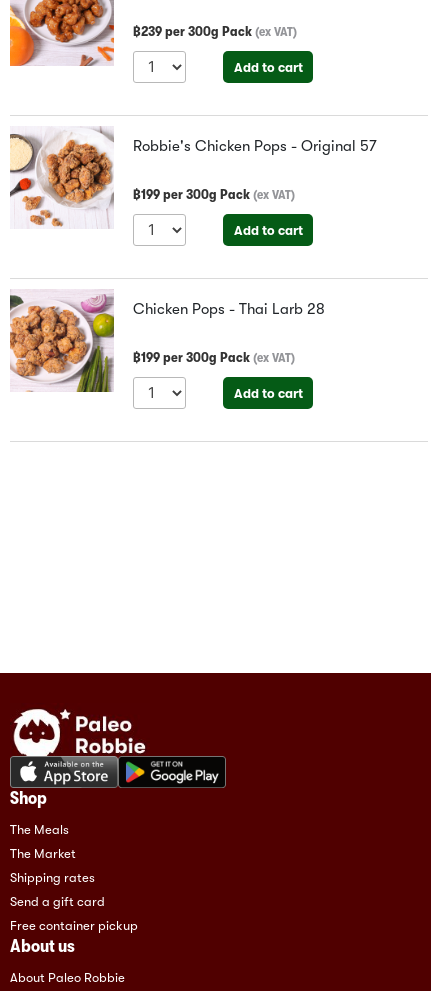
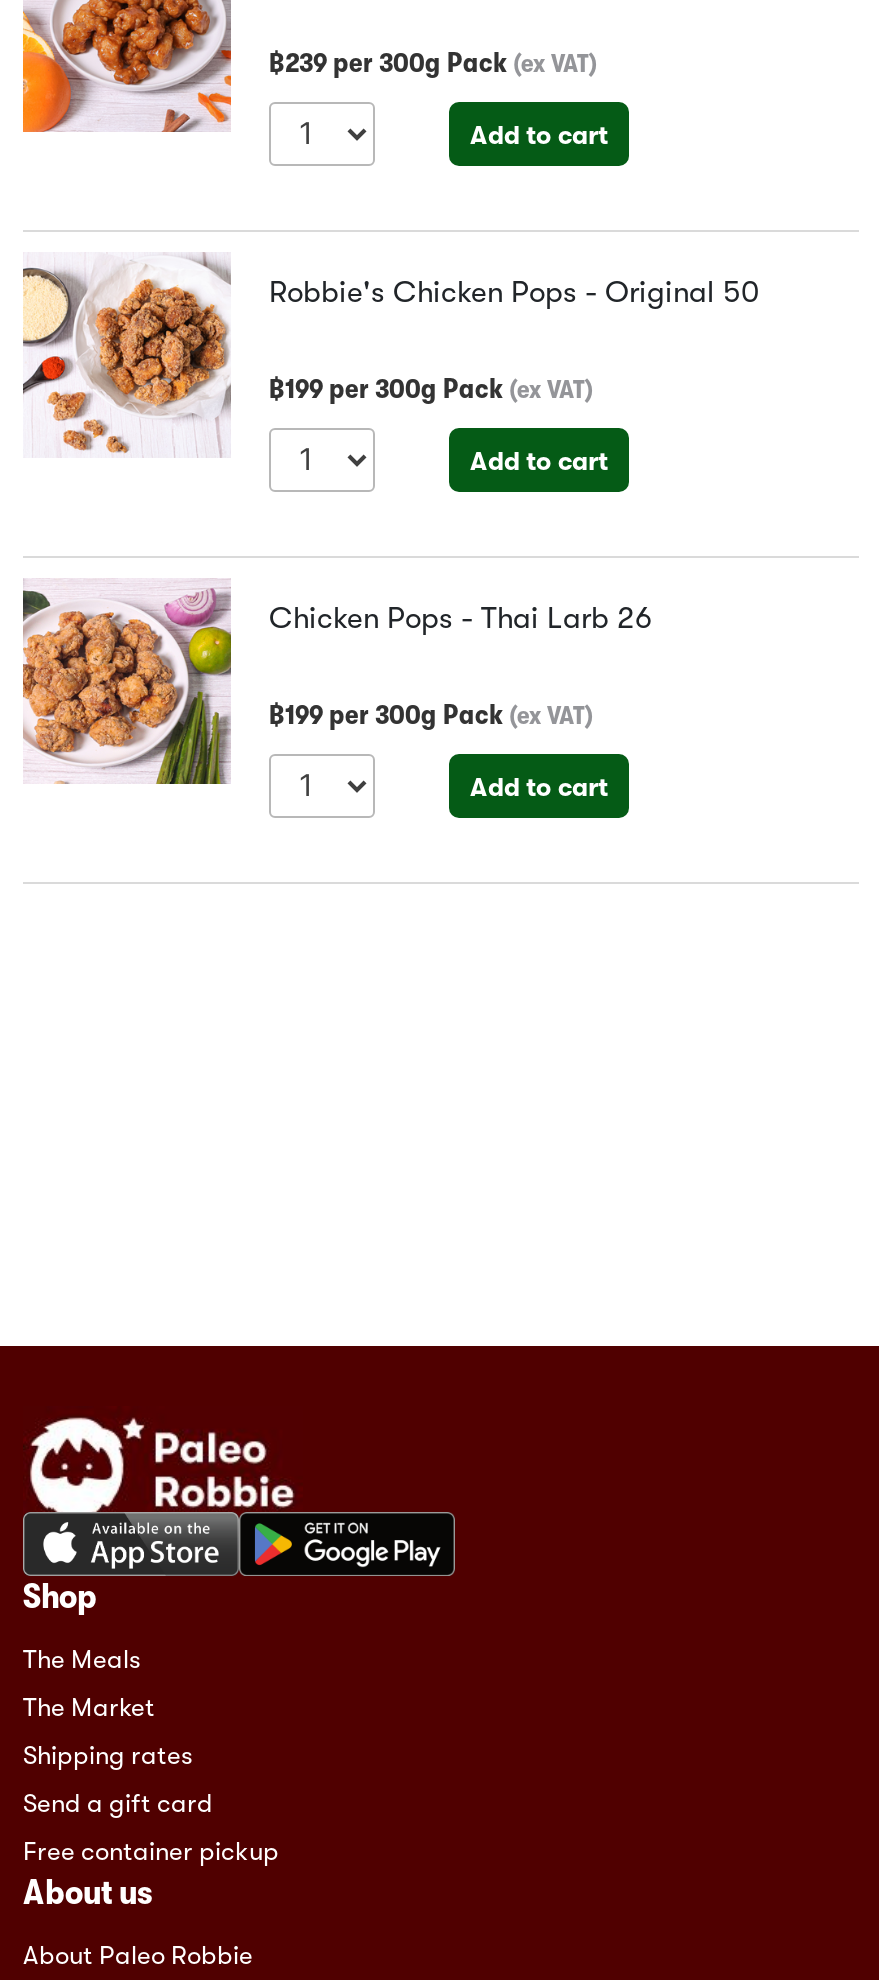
- Robbie's Chicken Pops - Original 57
+ Robbie's Chicken Pops - Original 50

- Chicken Pops - Thai Larb 28
+ Chicken Pops - Thai Larb 26
